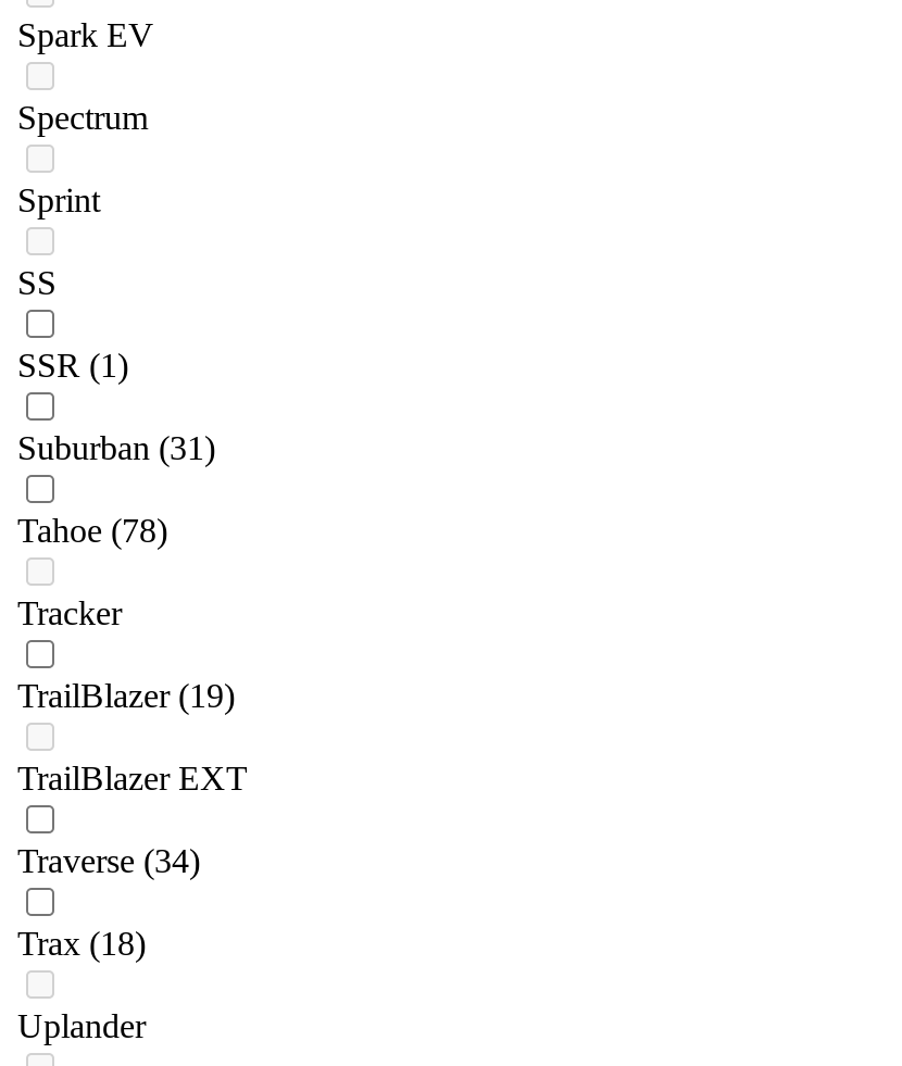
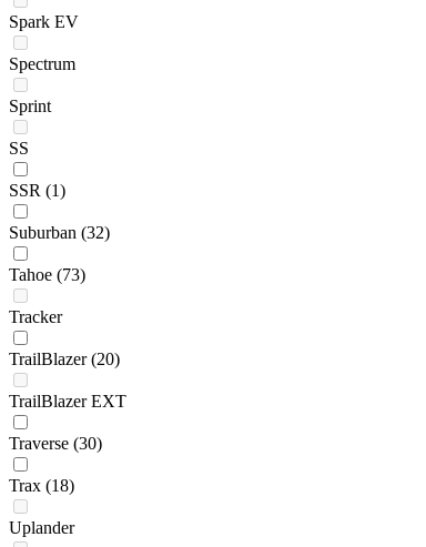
- Suburban (31)
+ Suburban (32)

- Tahoe (78)
+ Tahoe (73)

- TrailBlazer (19)
+ TrailBlazer (20)

- Traverse (34)
+ Traverse (30)
